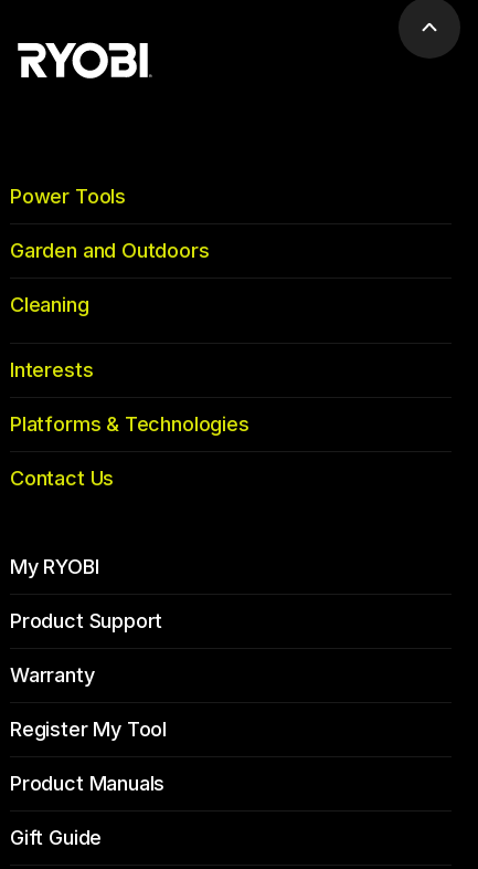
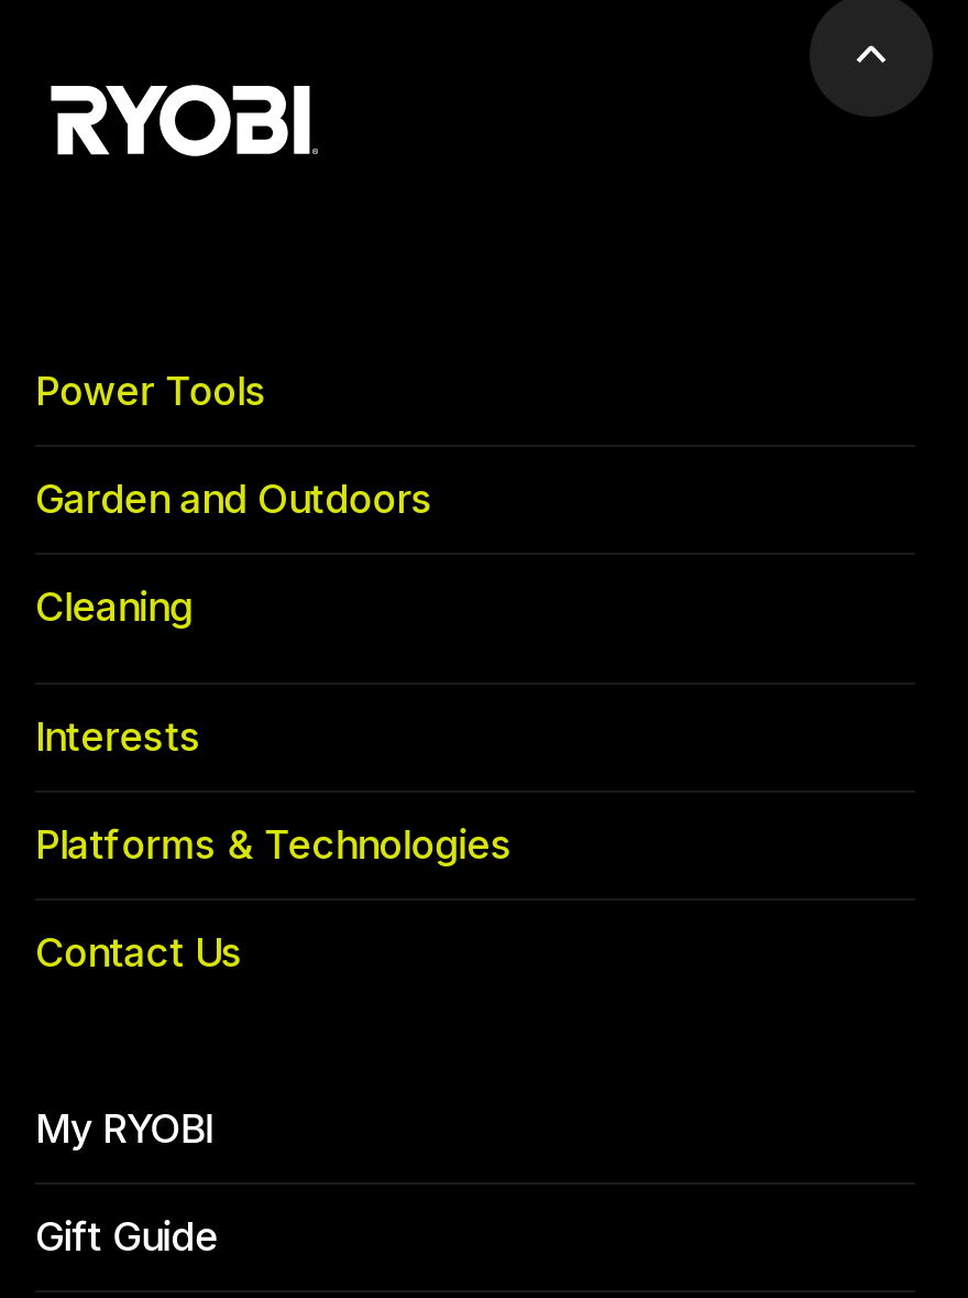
- Product Support
- Warranty
- Register My Tool
- Product Manuals
